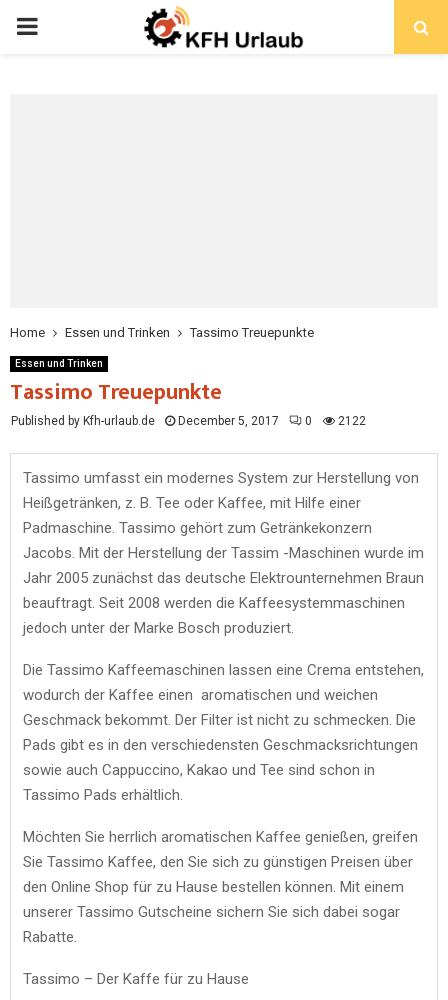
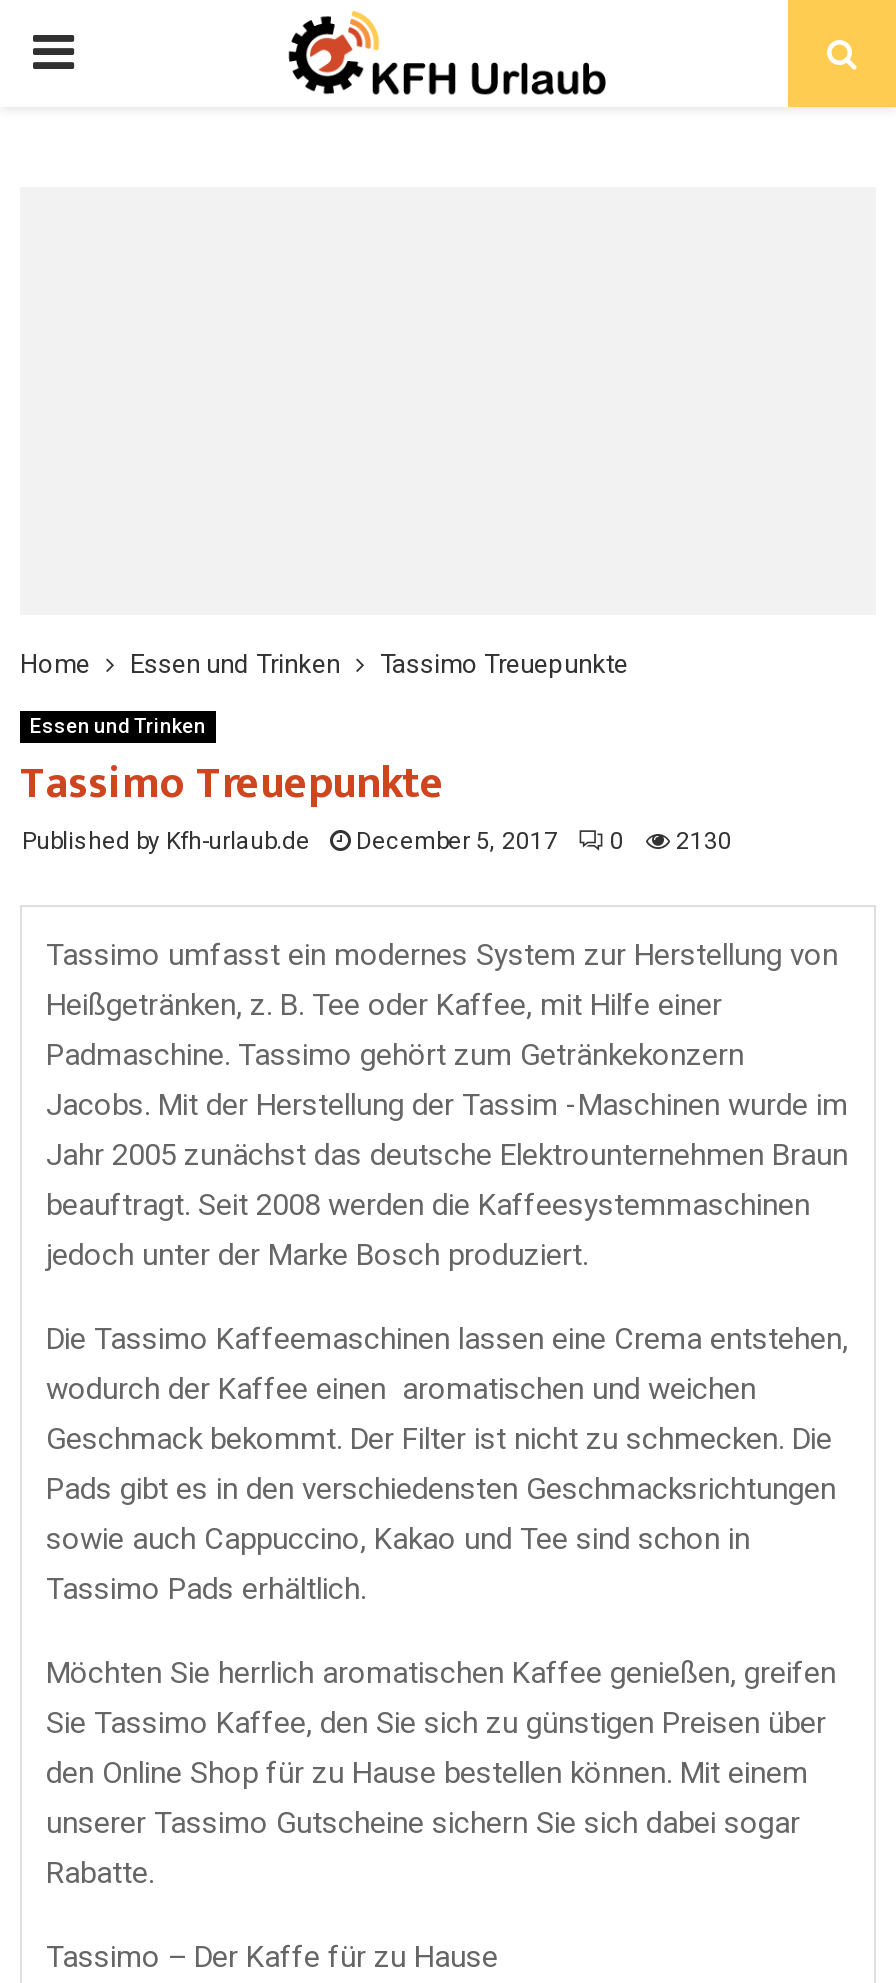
- Published by Kfh-urlaub.de December 5, 2017 0 2122
+ Published by Kfh-urlaub.de December 5, 2017 0 2130
